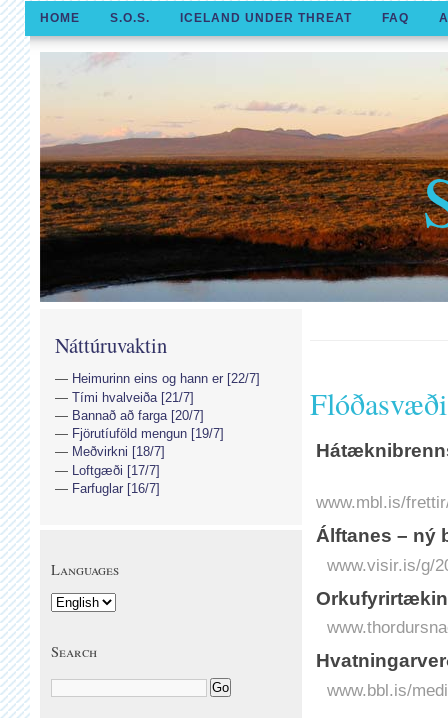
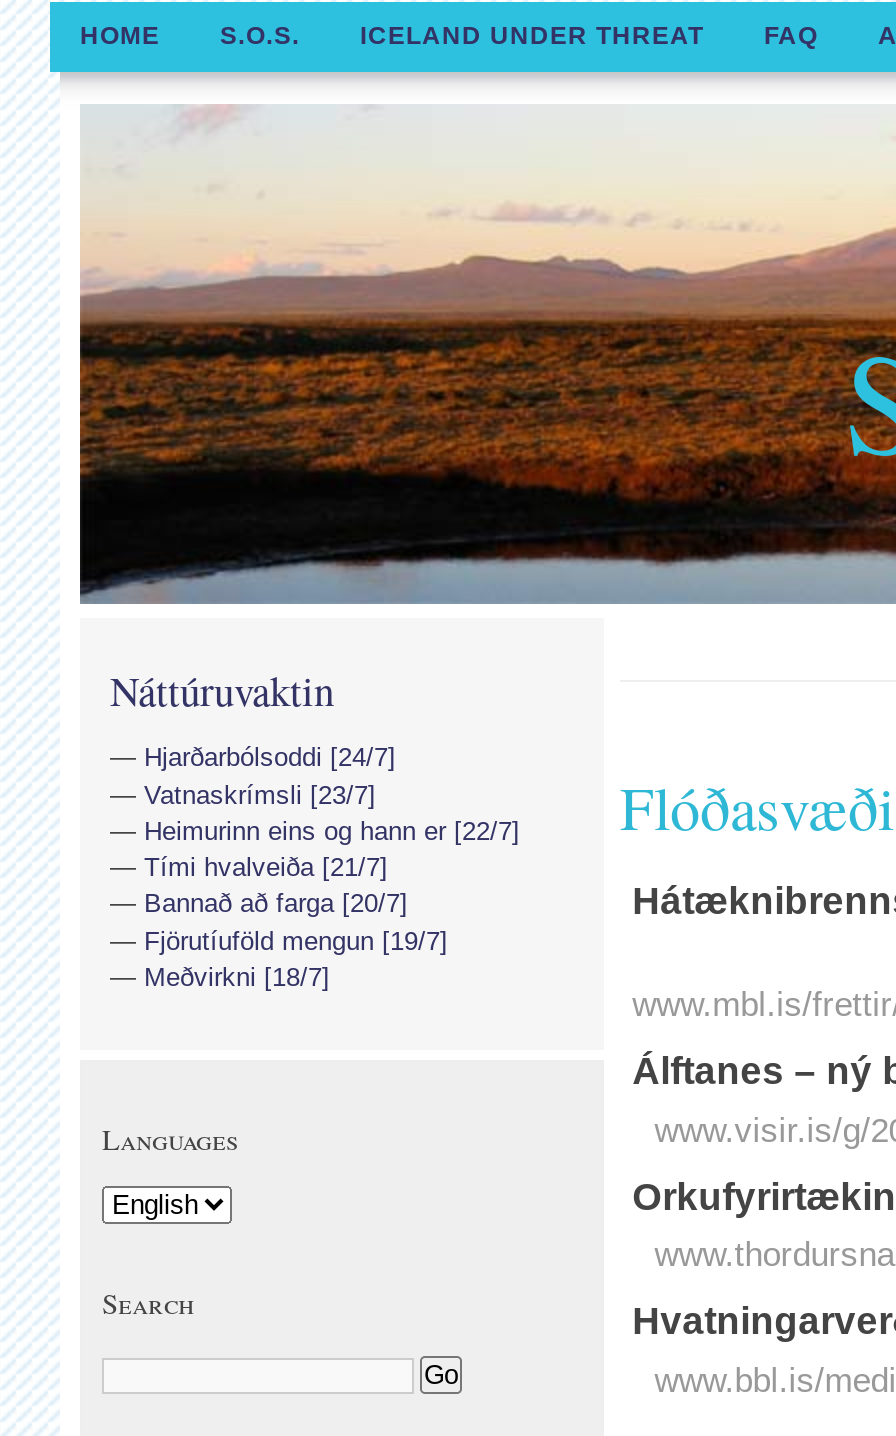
+ Hjarðarbólsoddi [24/7]
+ Vatnaskrímsli [23/7]

moved down: Heimurinn eins og hann er [22/7] | Tími hvalveiða [21/7] | Bannað að farga [20/7] | Fjörutíuföld mengun [19/7] | Meðvirkni [18/7]

- Loftgæði [17/7]
- Farfuglar [16/7]
